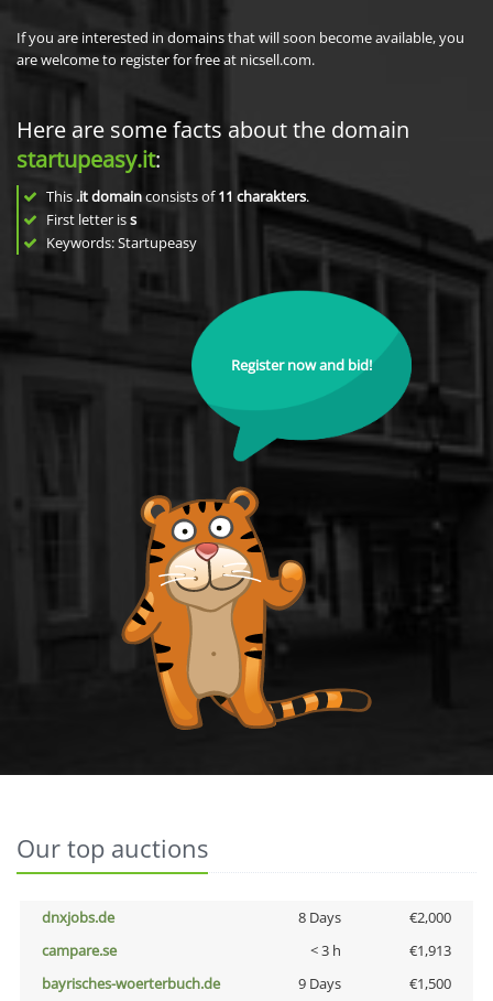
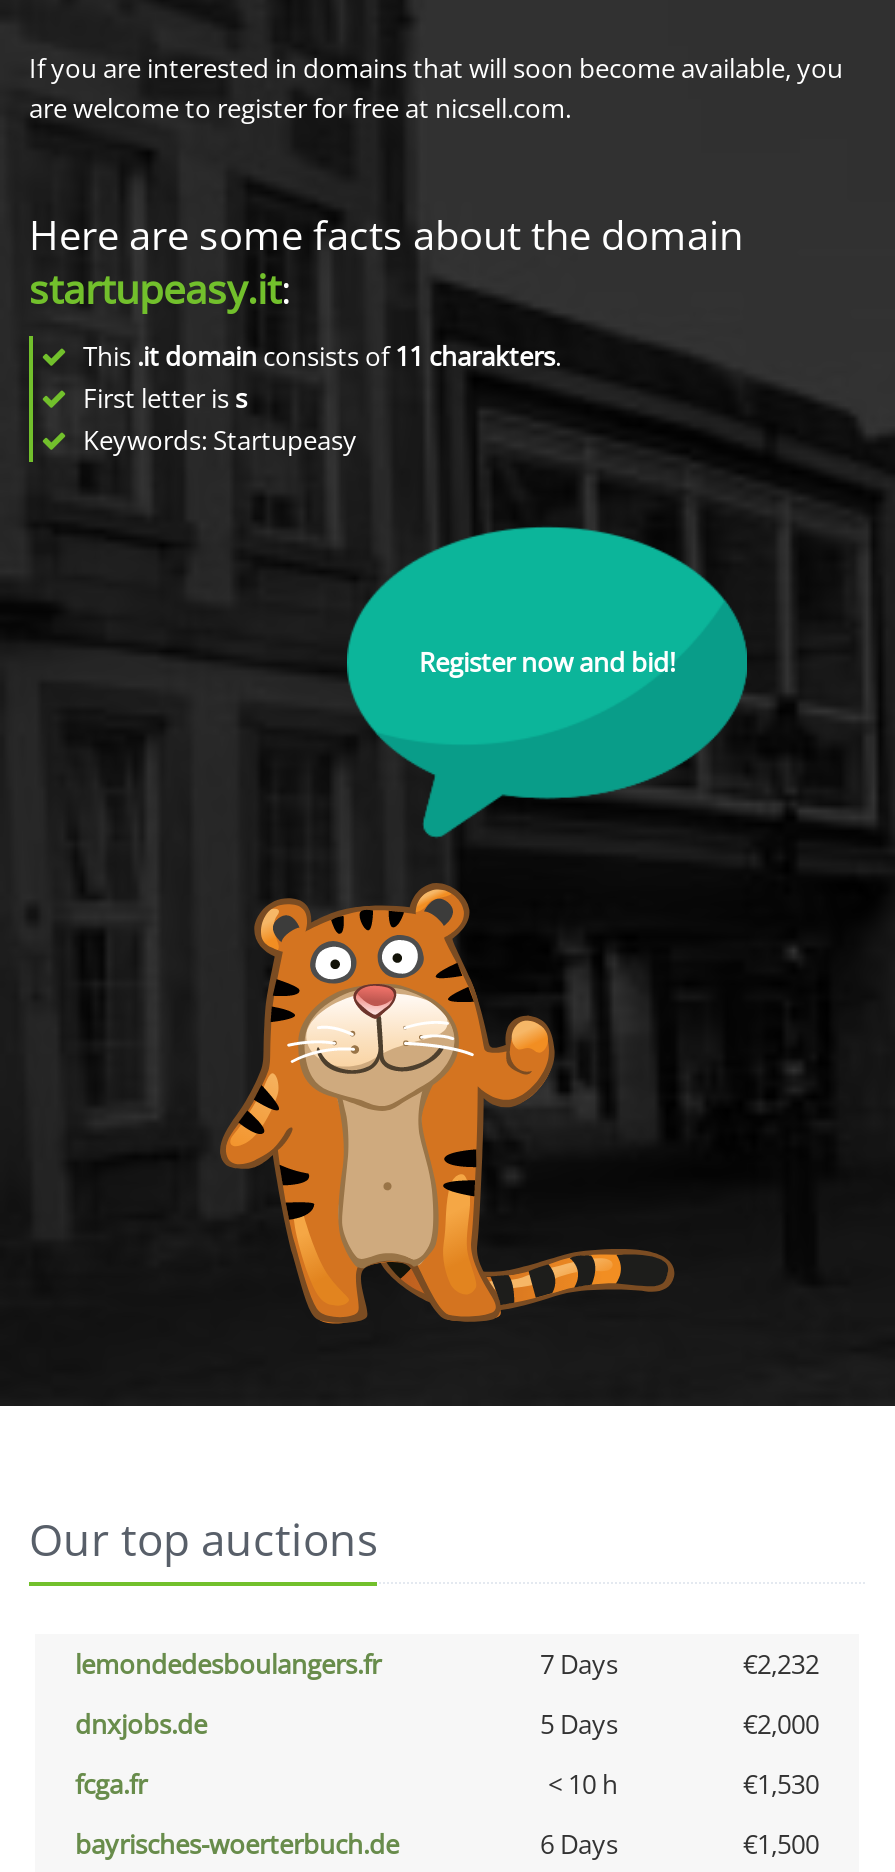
+ lemondedesboulangers.fr
+ 7 Days
+ €2,232

- 8 Days
+ 5 Days

- campare.se
- < 3 h
- €1,913
+ fcga.fr
+ < 10 h
+ €1,530

- 9 Days
+ 6 Days
